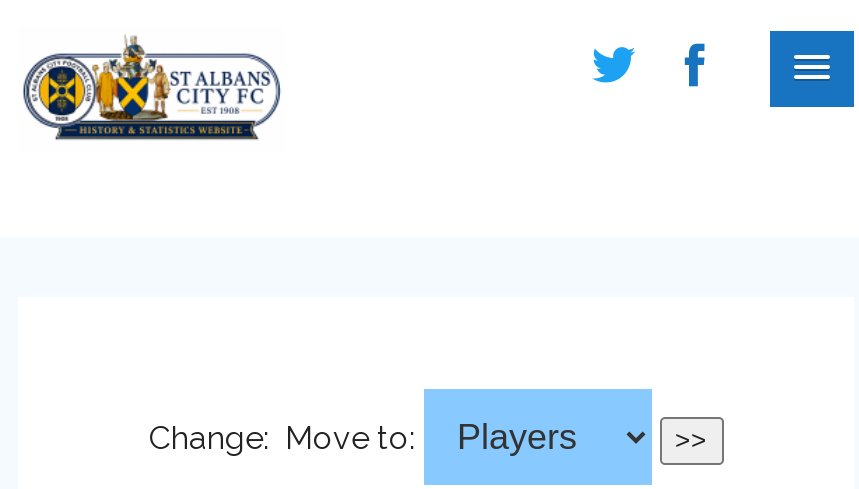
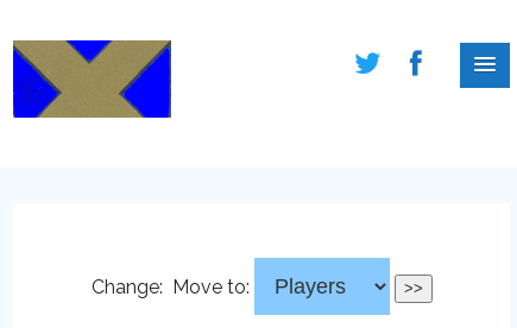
- [image]
+ [image]
